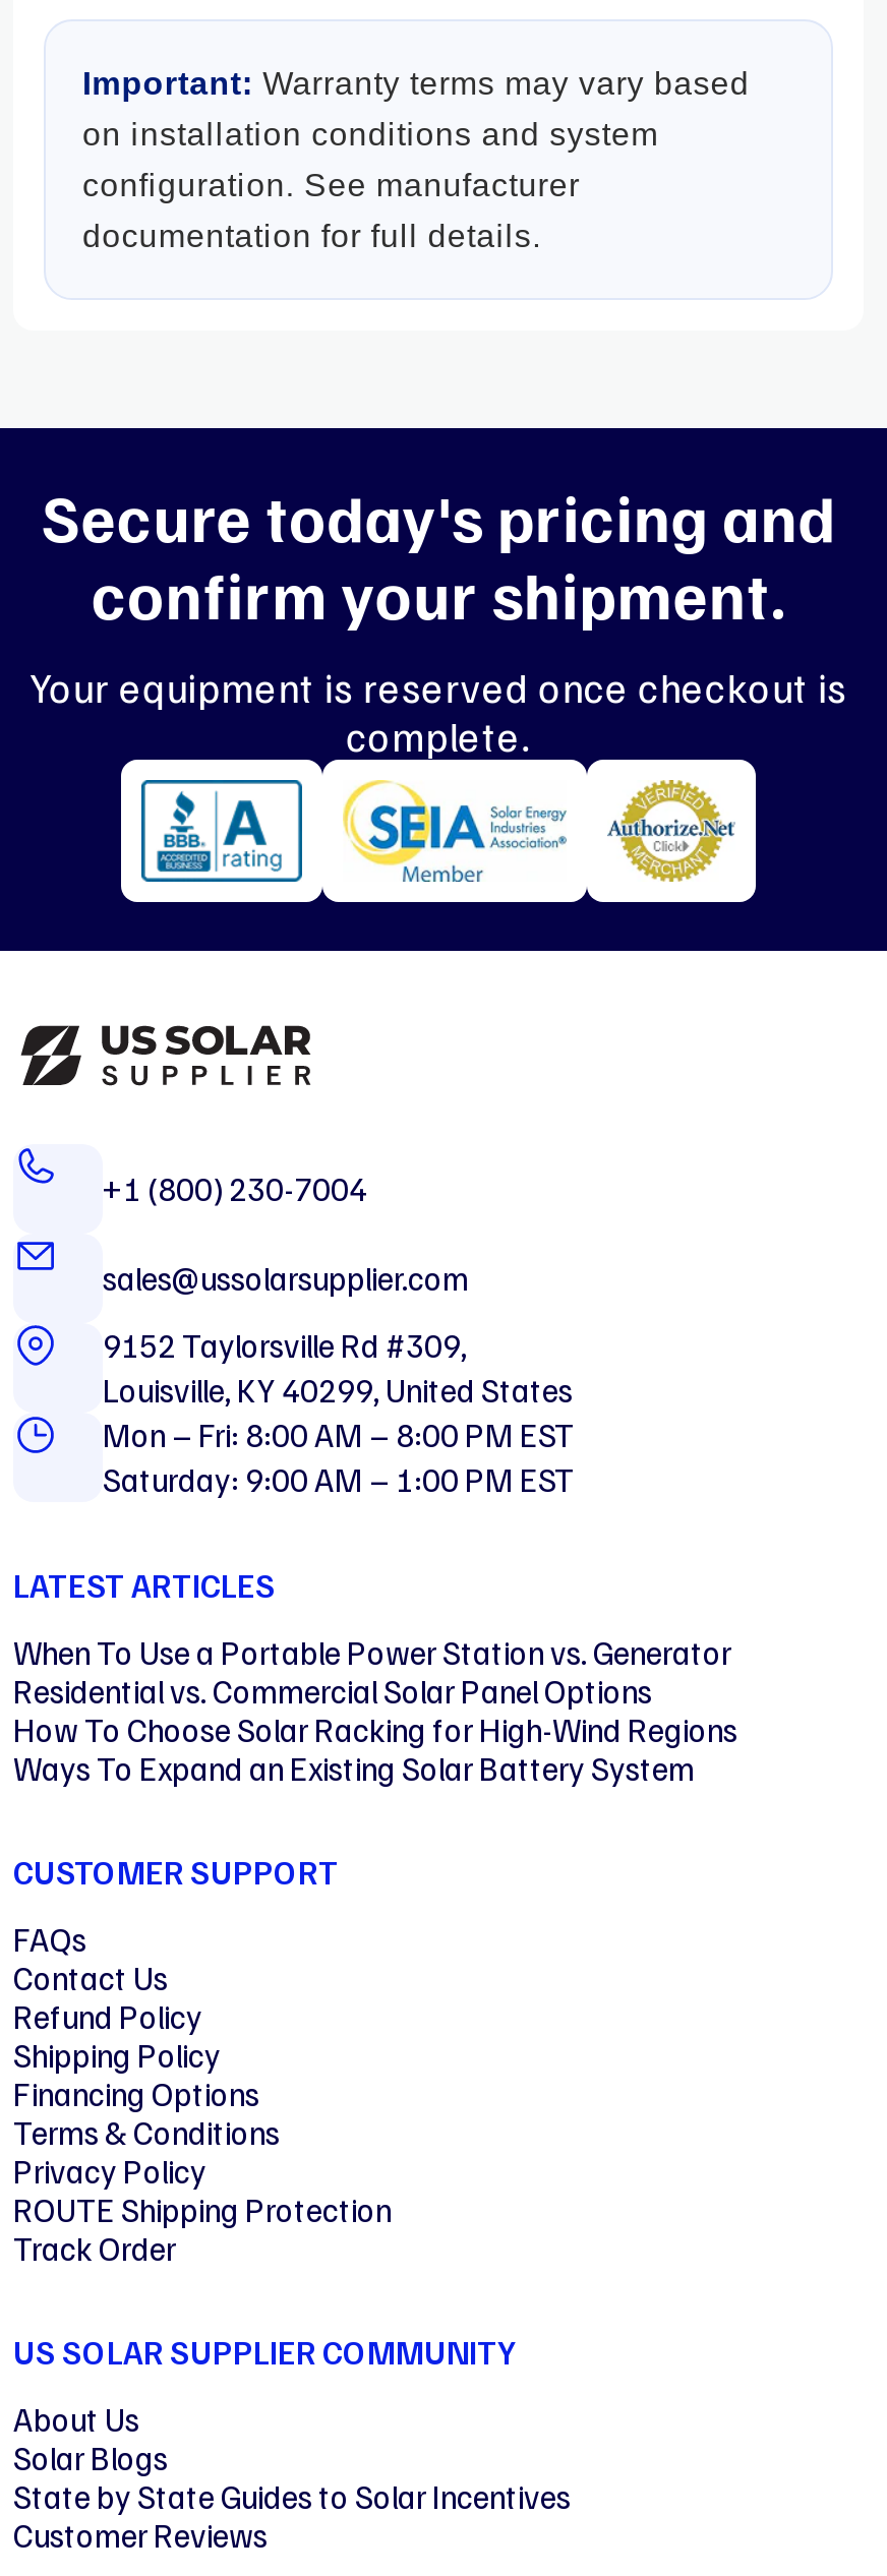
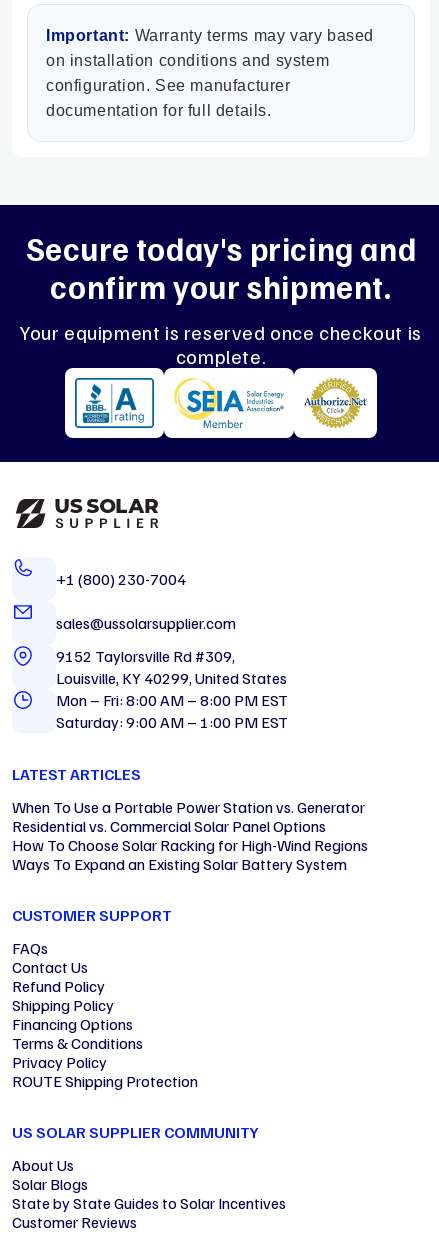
- Track Order
